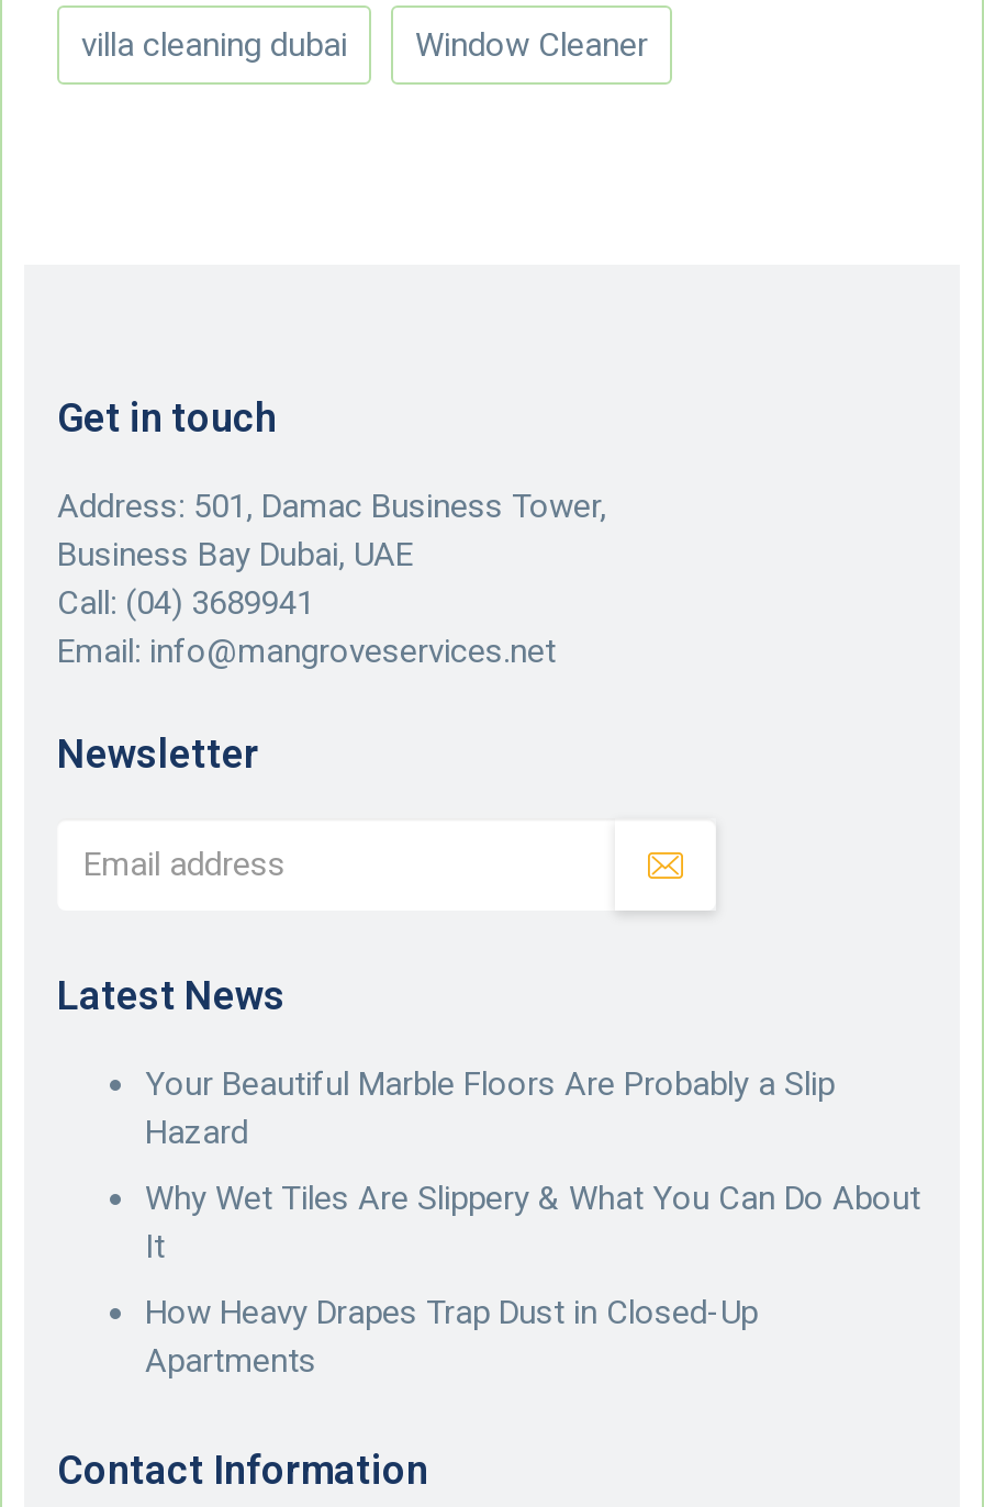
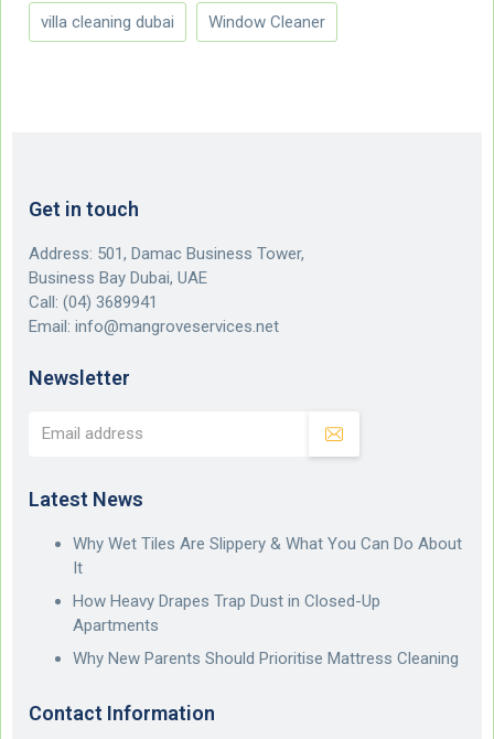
- Your Beautiful Marble Floors Are Probably a Slip
- Hazard

moved up: Why Wet Tiles Are Slippery & What You Can Do About | It | How Heavy Drapes Trap Dust in Closed-Up | Apartments

+ Why New Parents Should Prioritise Mattress Cleaning
